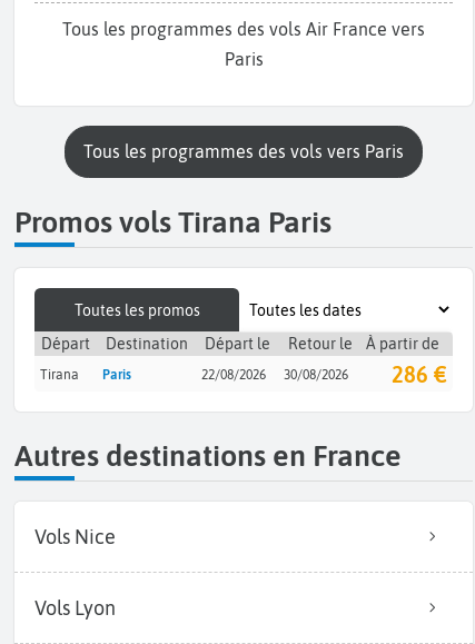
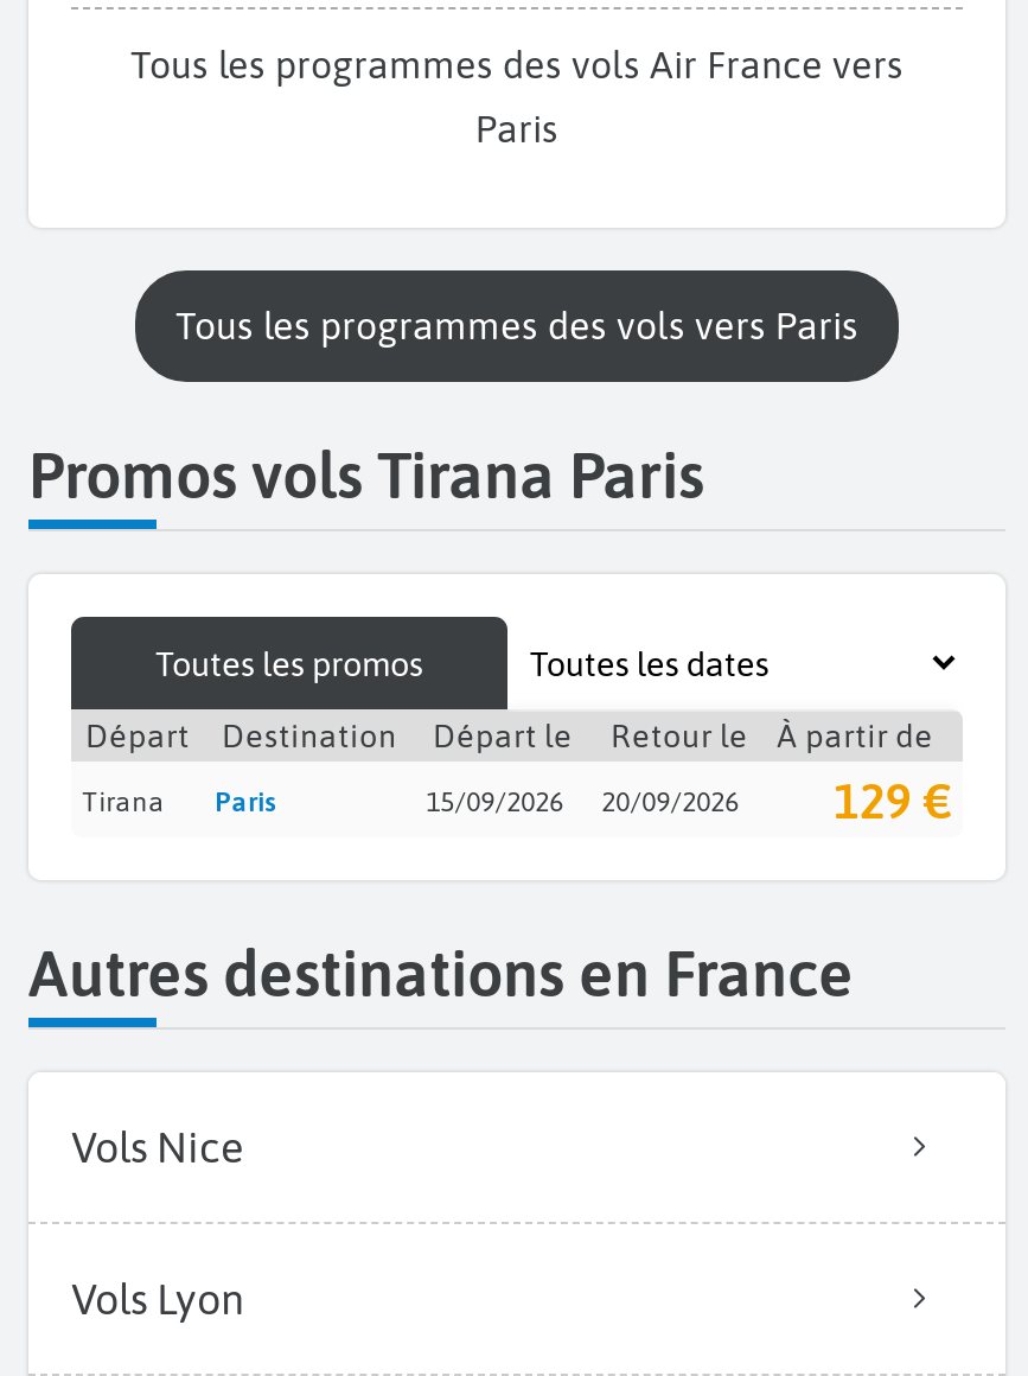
- 22/08/2026
+ 15/09/2026

- 30/08/2026
+ 20/09/2026

- 286 €
+ 129 €
